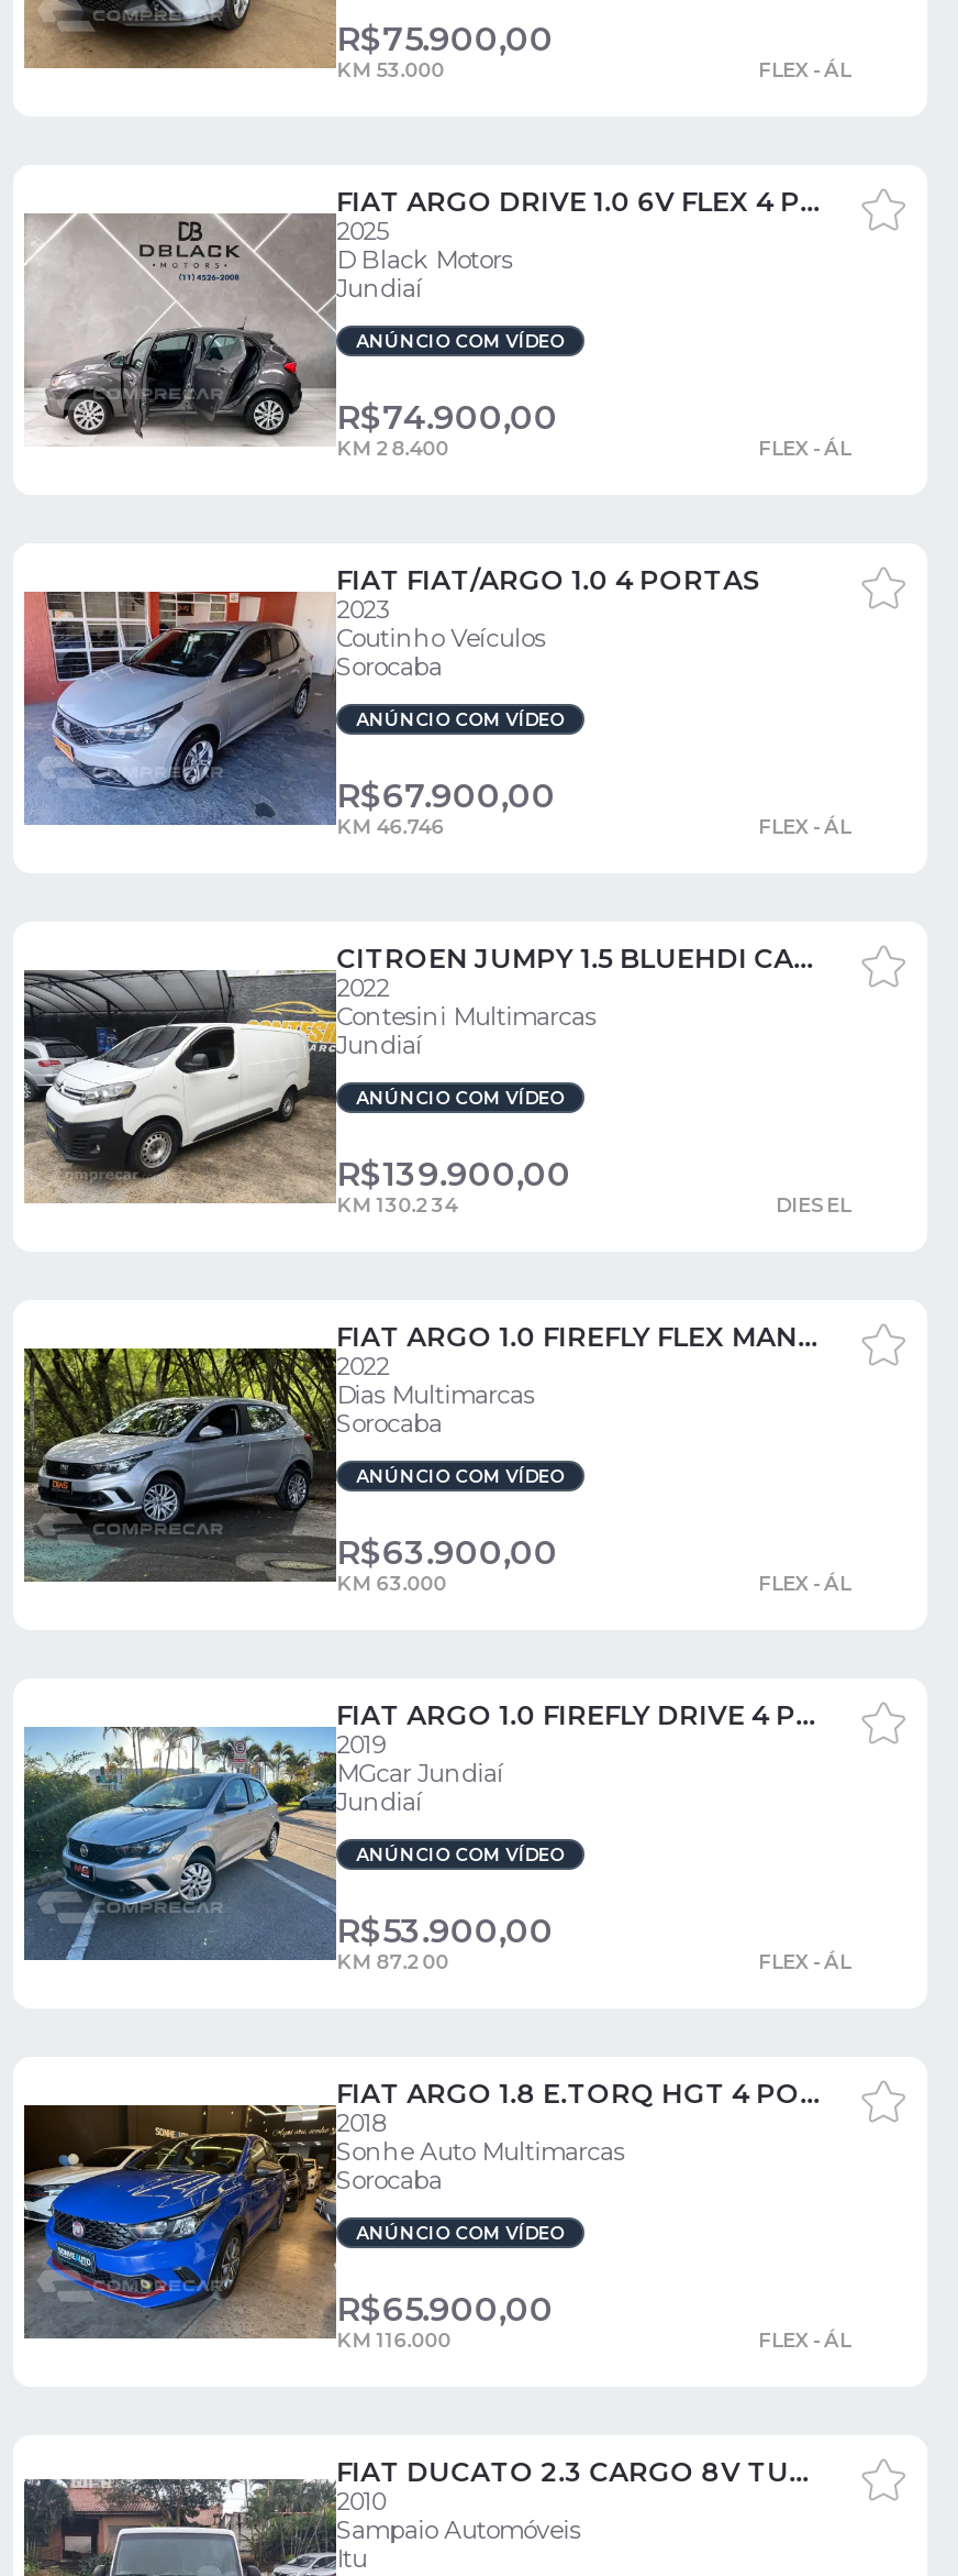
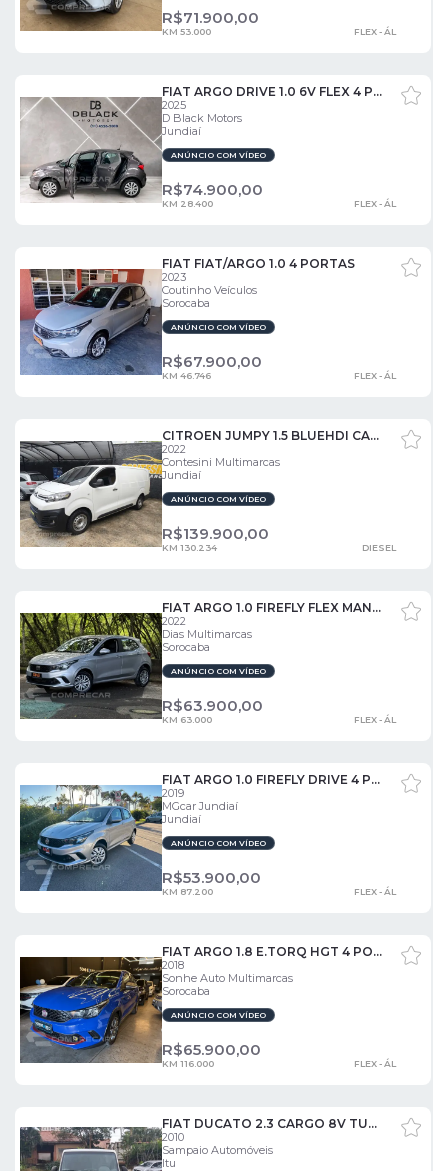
- R$75.900,00
+ R$71.900,00
